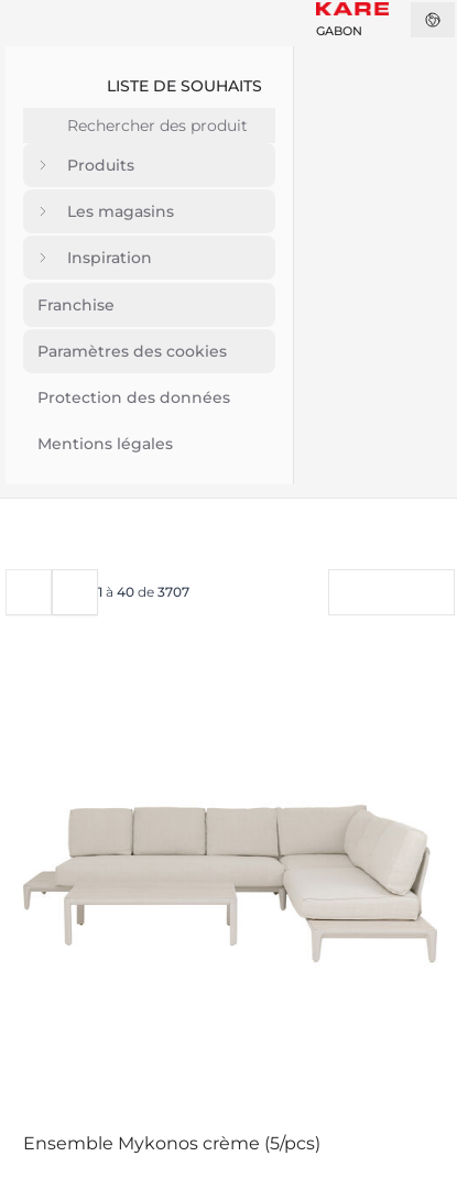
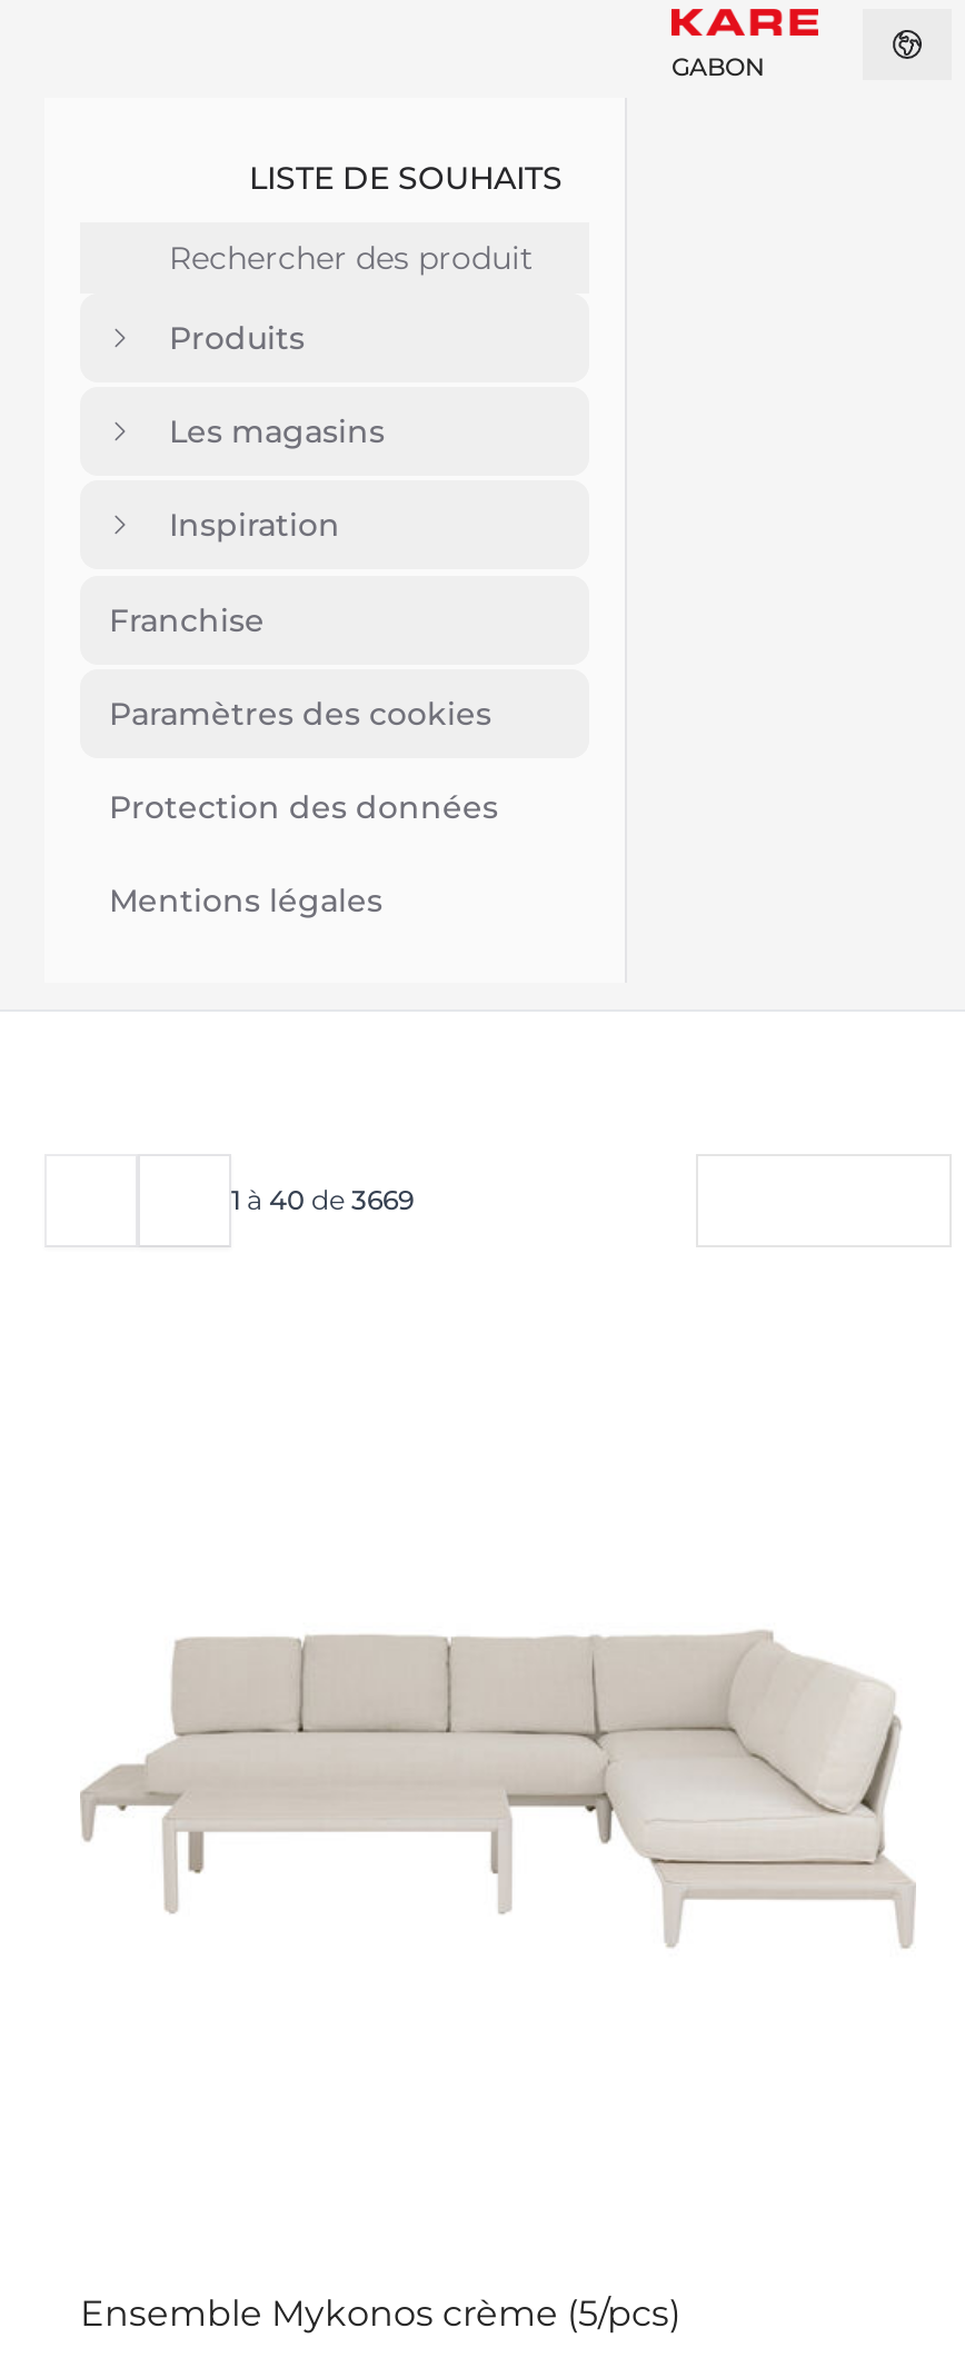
- 1 à 40 de 3707
+ 1 à 40 de 3669
